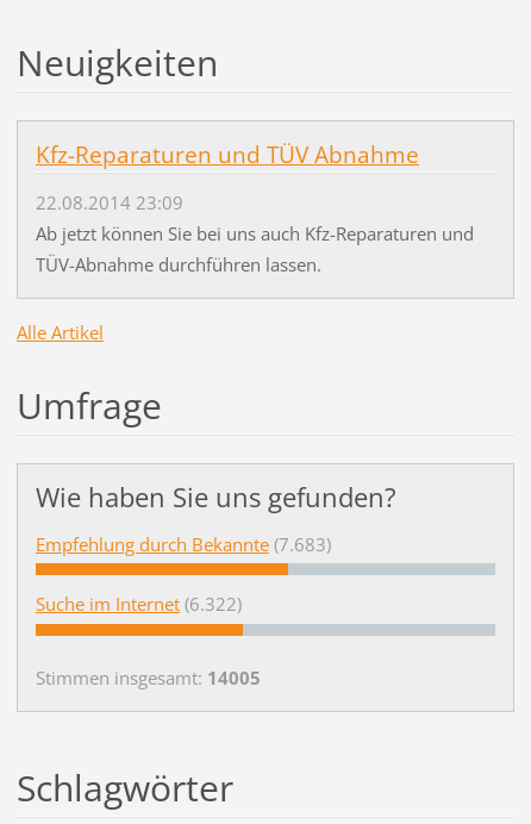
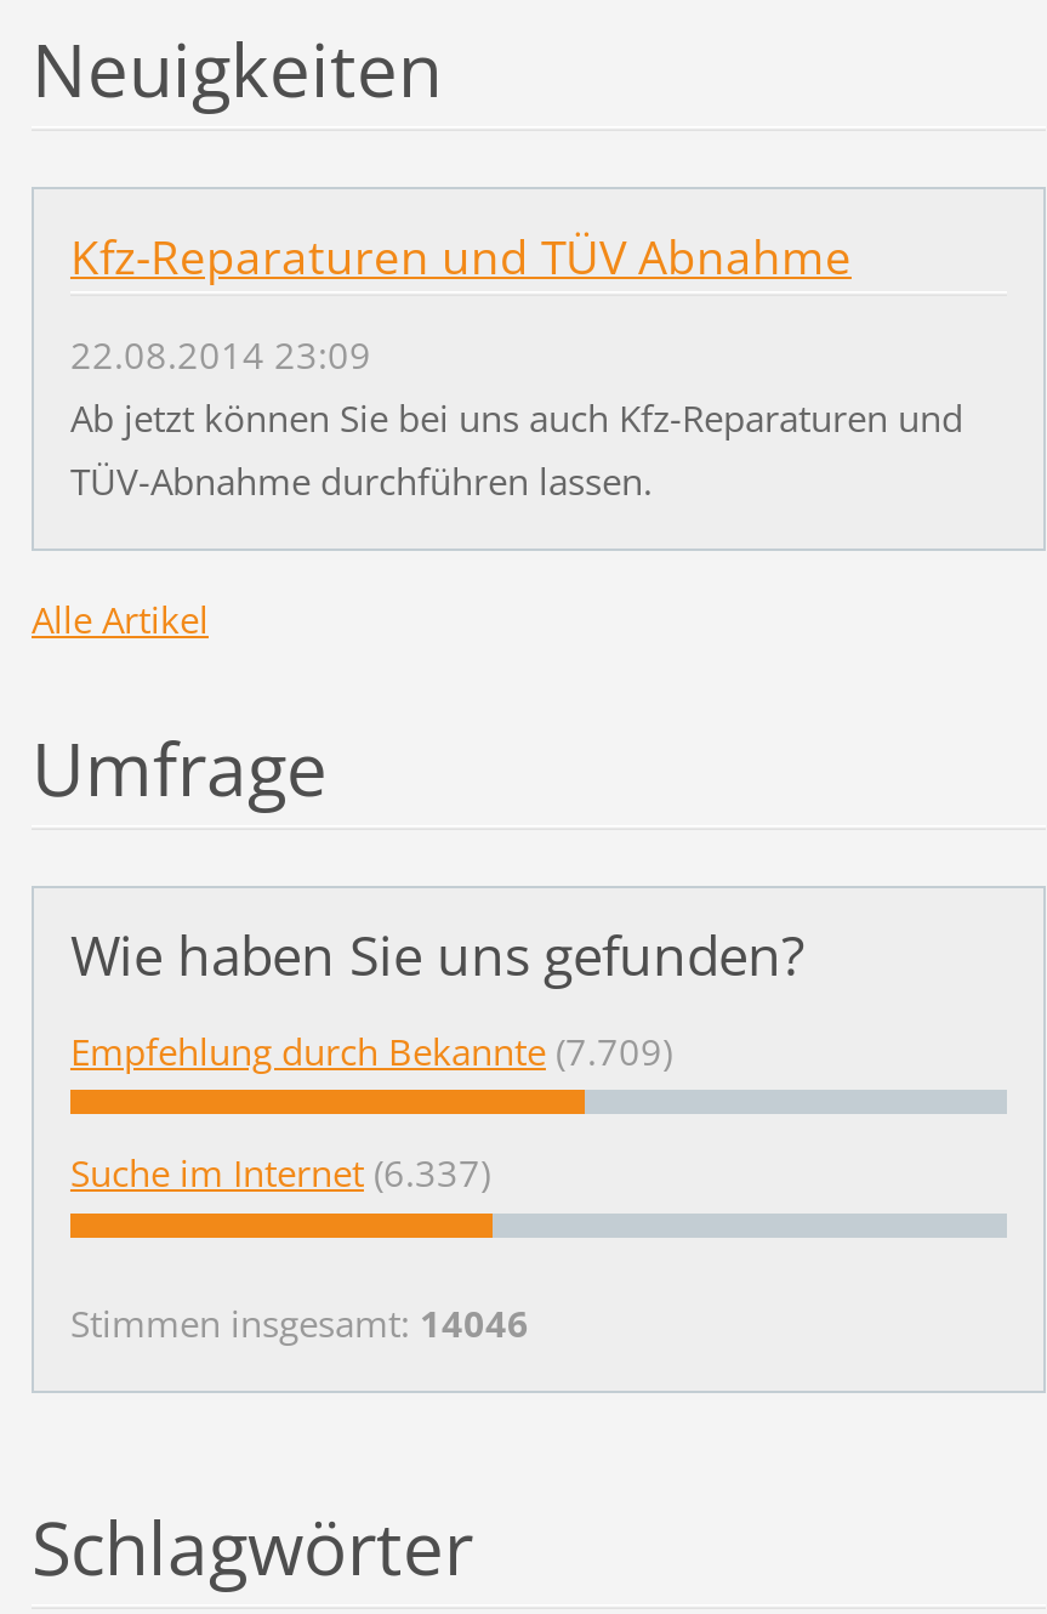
- Empfehlung durch Bekannte (7.683)
+ Empfehlung durch Bekannte (7.709)

- Suche im Internet (6.322)
+ Suche im Internet (6.337)

- Stimmen insgesamt: 14005
+ Stimmen insgesamt: 14046
